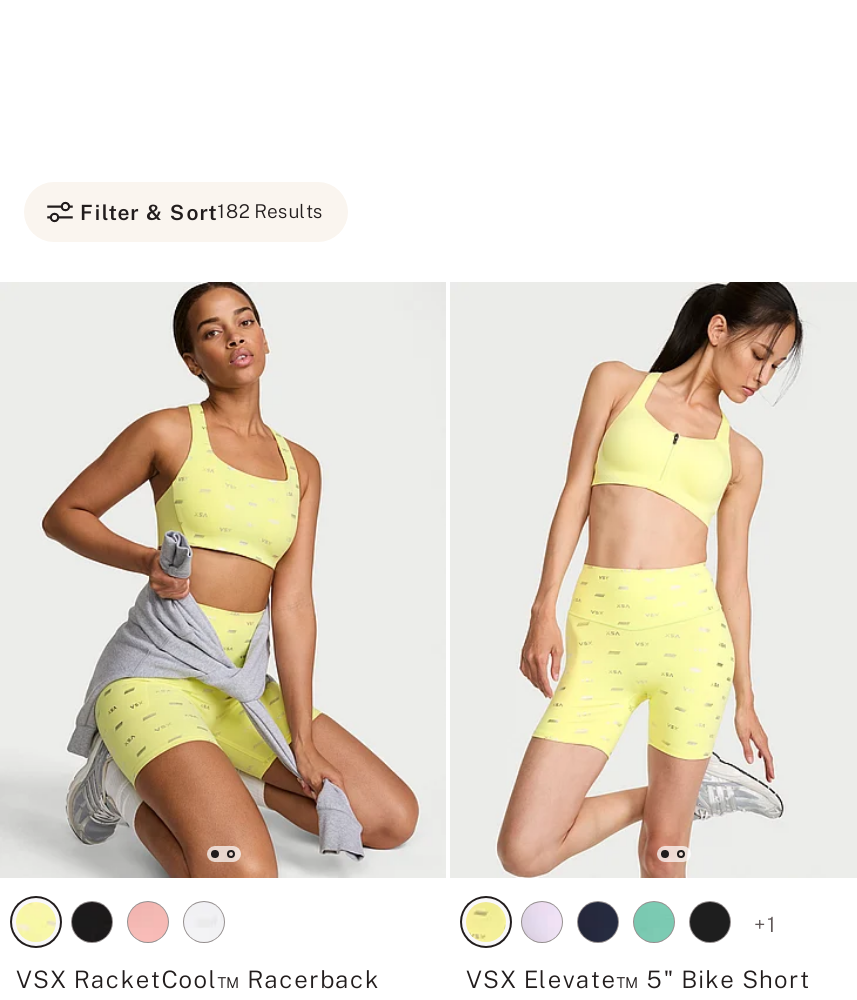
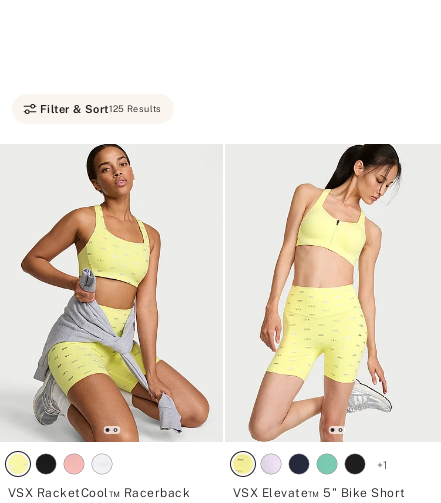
- Filter & Sort182 Results
+ Filter & Sort125 Results
